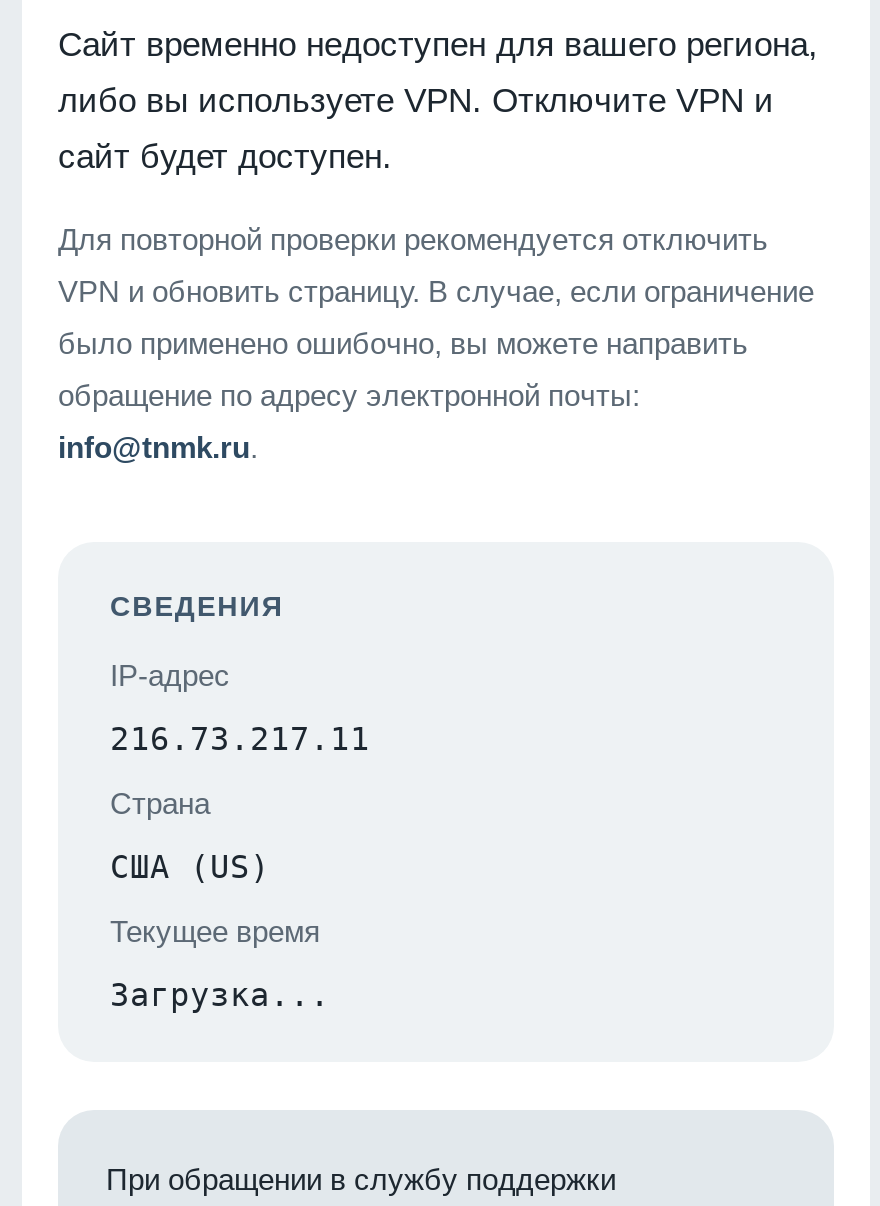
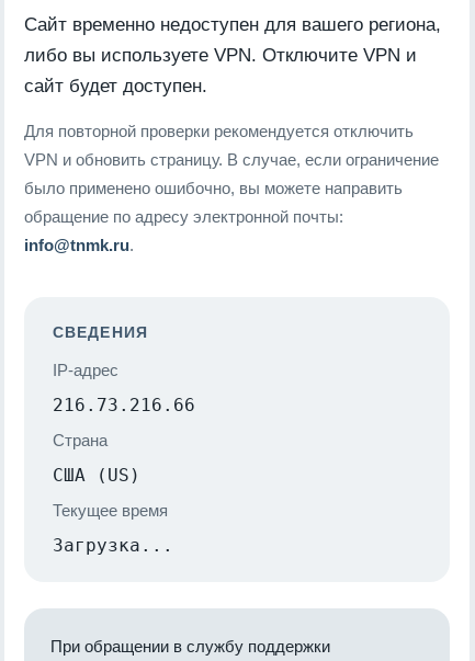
- 216.73.217.11
+ 216.73.216.66
